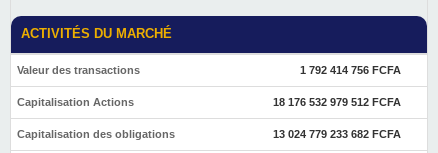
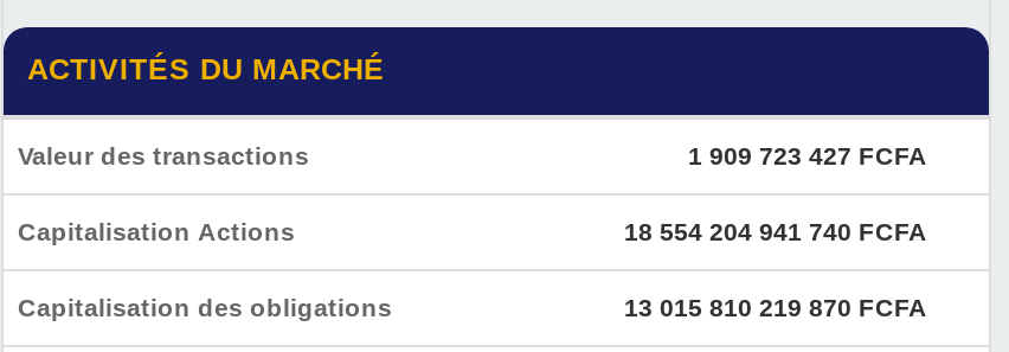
- 1 792 414 756 FCFA
+ 1 909 723 427 FCFA

- 18 176 532 979 512 FCFA
+ 18 554 204 941 740 FCFA

- 13 024 779 233 682 FCFA
+ 13 015 810 219 870 FCFA
